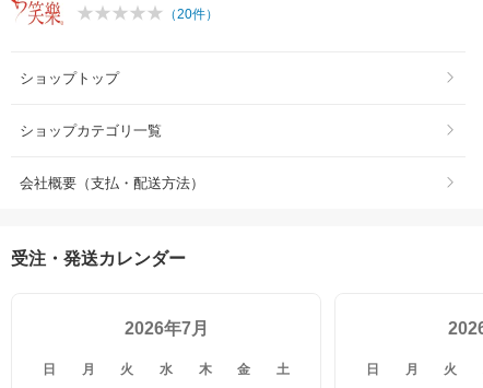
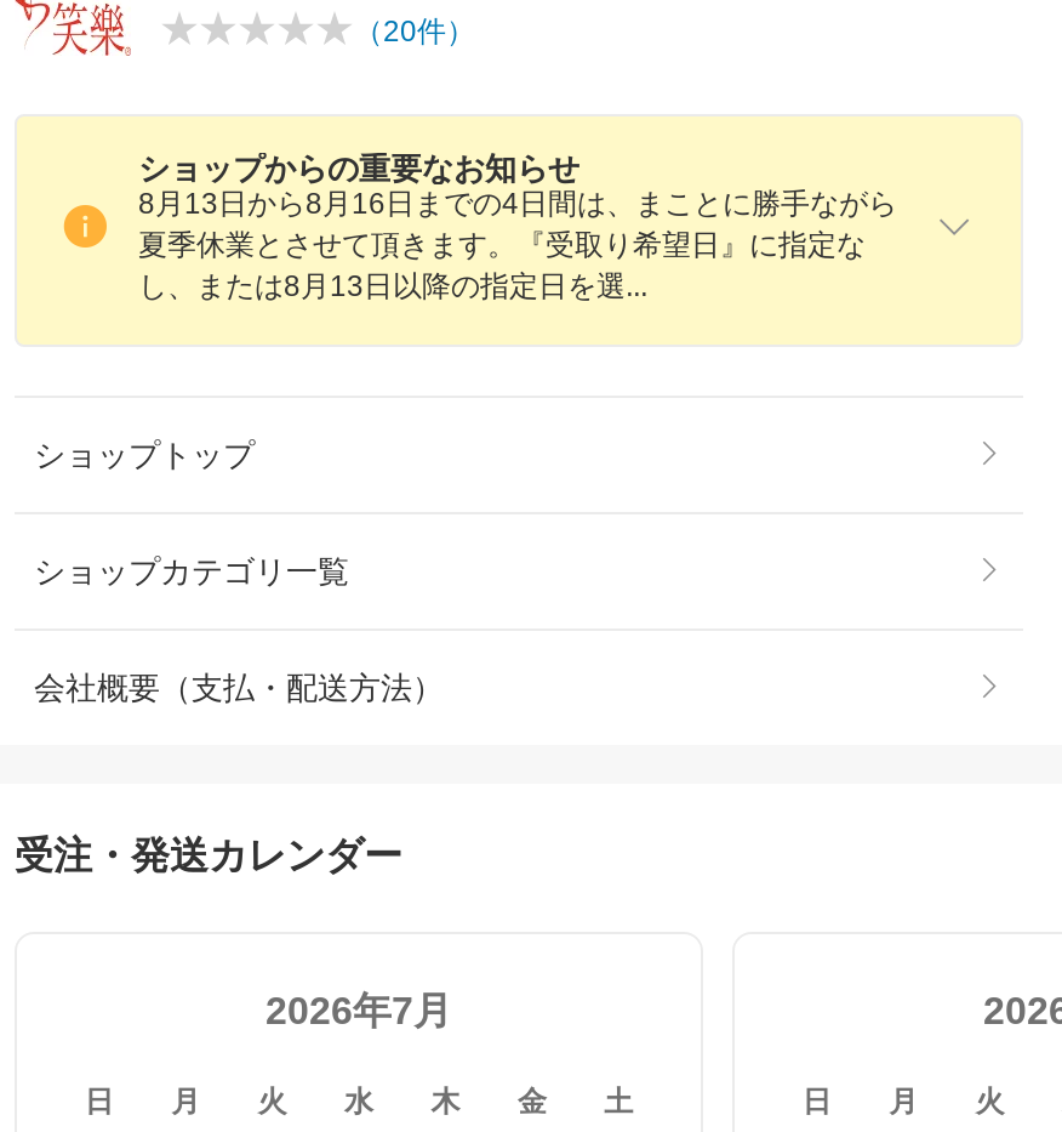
+ [image]
+ ショップからの重要なお知らせ
+ 8月13日から8月16日までの4日間は、まことに勝手ながら
+ 夏季休業とさせて頂きます。『受取り希望日』に指定な
+ し、または8月13日以降の指定日を選
